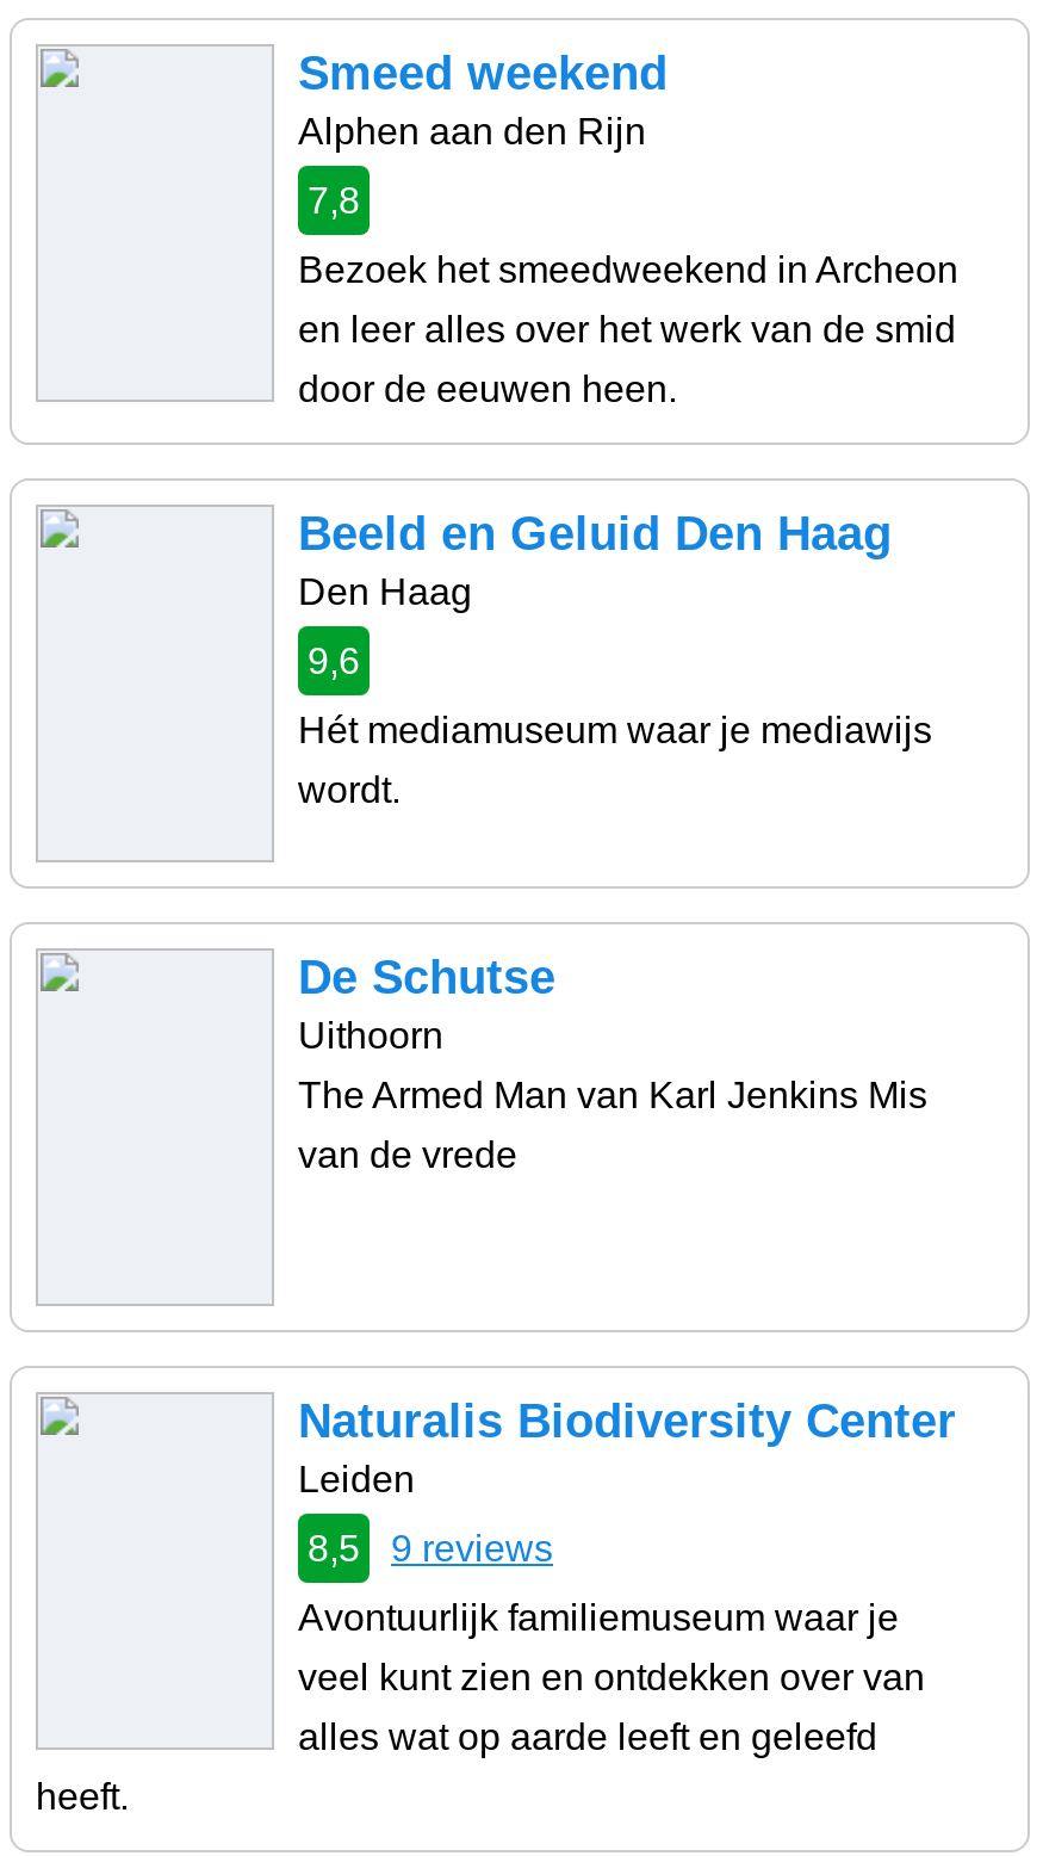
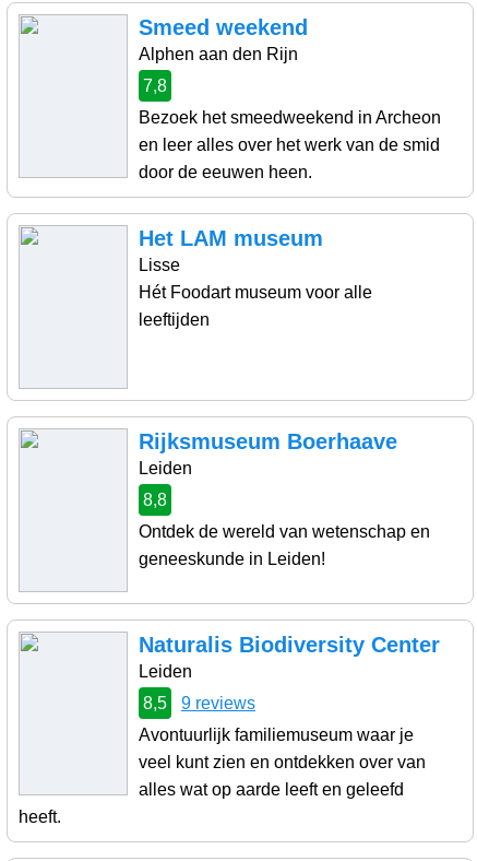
- Beeld en Geluid Den Haag
- Den Haag
+ Het LAM museum
+ Lisse

- 9,6
+ Hét Foodart museum voor alle

- Hét mediamuseum waar je mediawijs
+ leeftijden

- wordt.
+ Rijksmuseum Boerhaave
+ Leiden

- De Schutse
- Uithoorn
+ 8,8

- The Armed Man van Karl Jenkins Mis
+ Ontdek de wereld van wetenschap en

- van de vrede
+ geneeskunde in Leiden!
